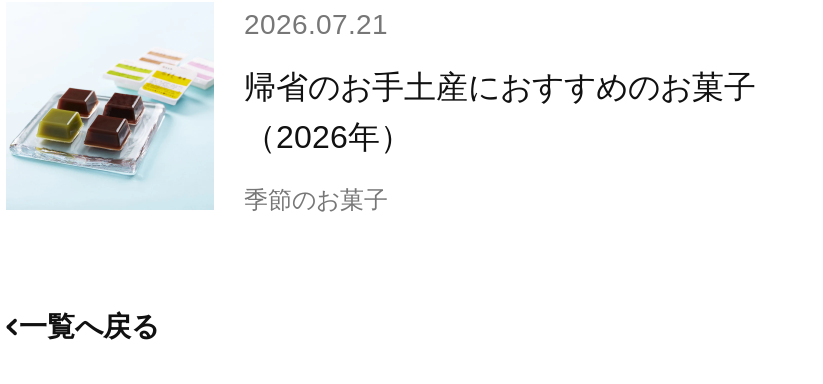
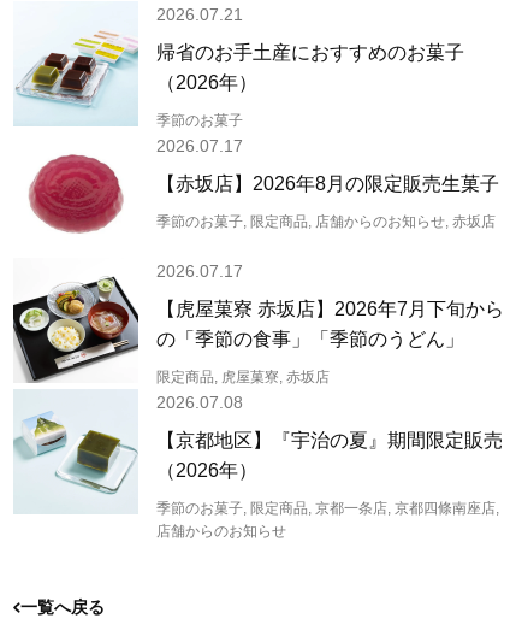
+ [image]
+ 【虎屋菓寮 赤坂店】2026年7月下旬から
+ の「季節の食事」「季節のうどん」

+ [image]
+ 限定商品, 虎屋菓寮, 赤坂店
+ 【京都地区】『宇治の夏』期間限定販売
+ （2026年）

+ [image]
+ 【赤坂店】2026年8月の限定販売生菓子

+ 2026.07.17

+ 季節のお菓子, 限定商品, 店舗からのお知らせ, 赤坂店

+ 2026.07.17

+ 2026.07.08

+ 季節のお菓子, 限定商品, 京都一条店, 京都四條南座店,
+ 店舗からのお知らせ
